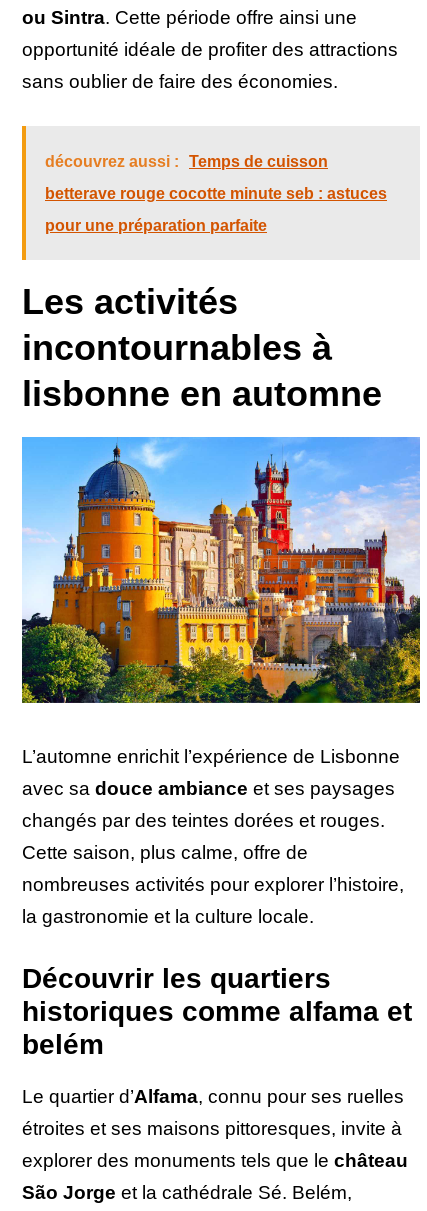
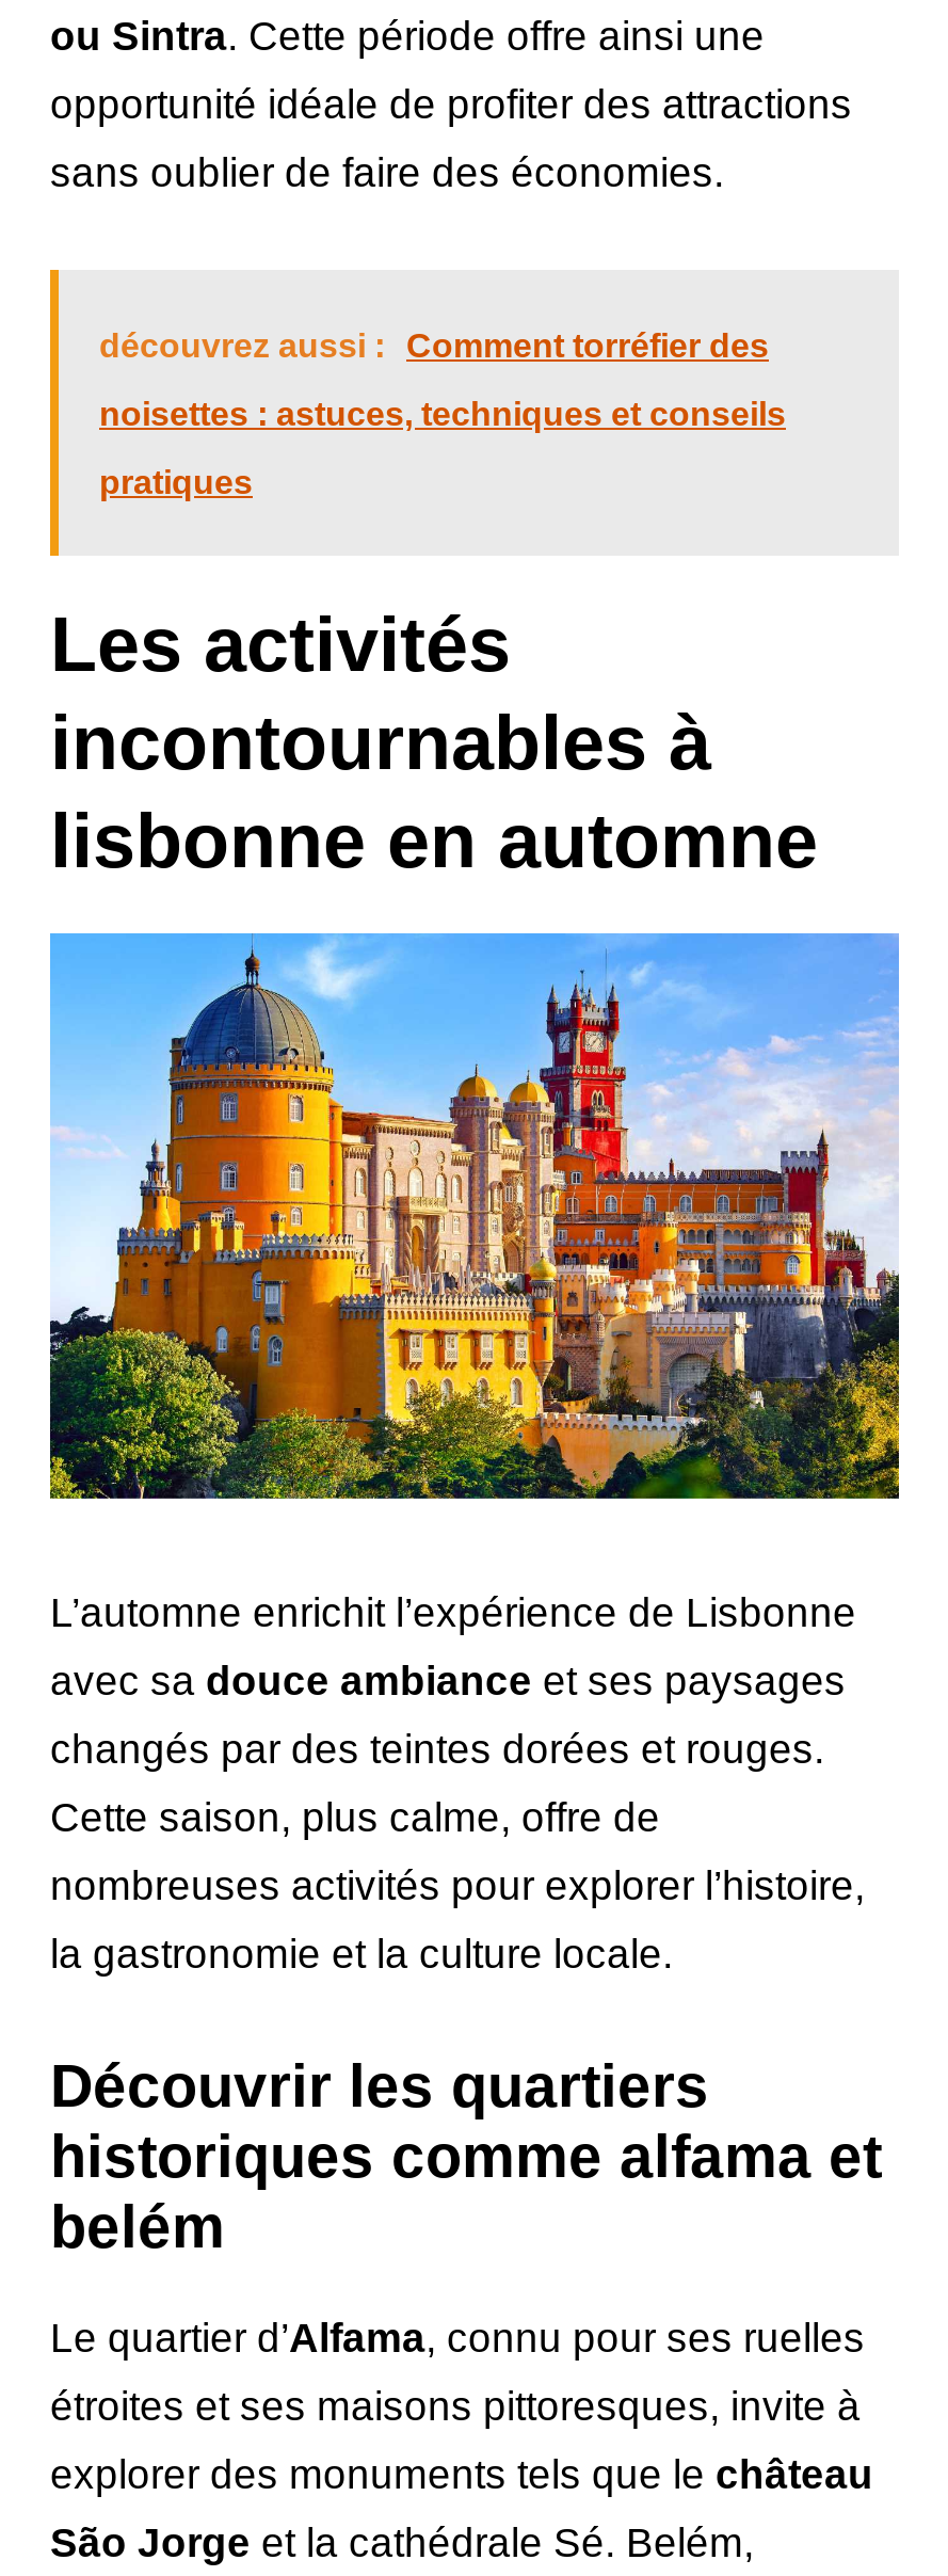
- découvrez aussi : Temps de cuisson
+ découvrez aussi : Comment torréfier des

- betterave rouge cocotte minute seb : astuces
+ noisettes : astuces, techniques et conseils

- pour une préparation parfaite
+ pratiques
